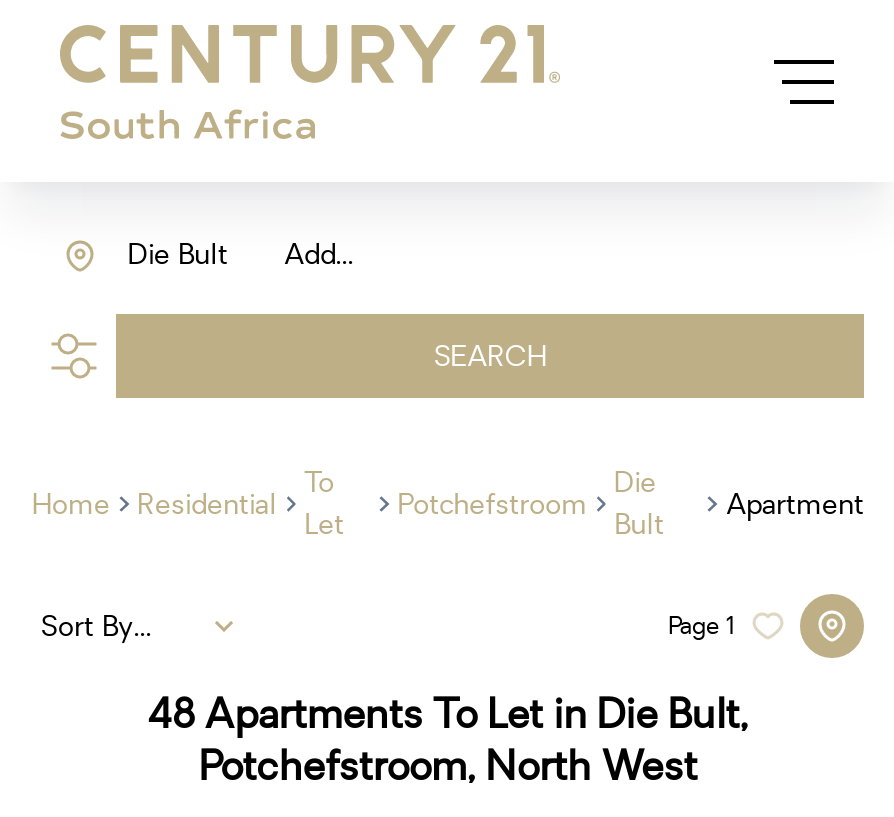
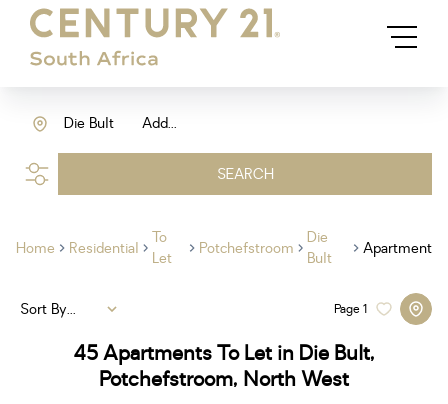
- 48 Apartments To Let in Die Bult,
+ 45 Apartments To Let in Die Bult,
